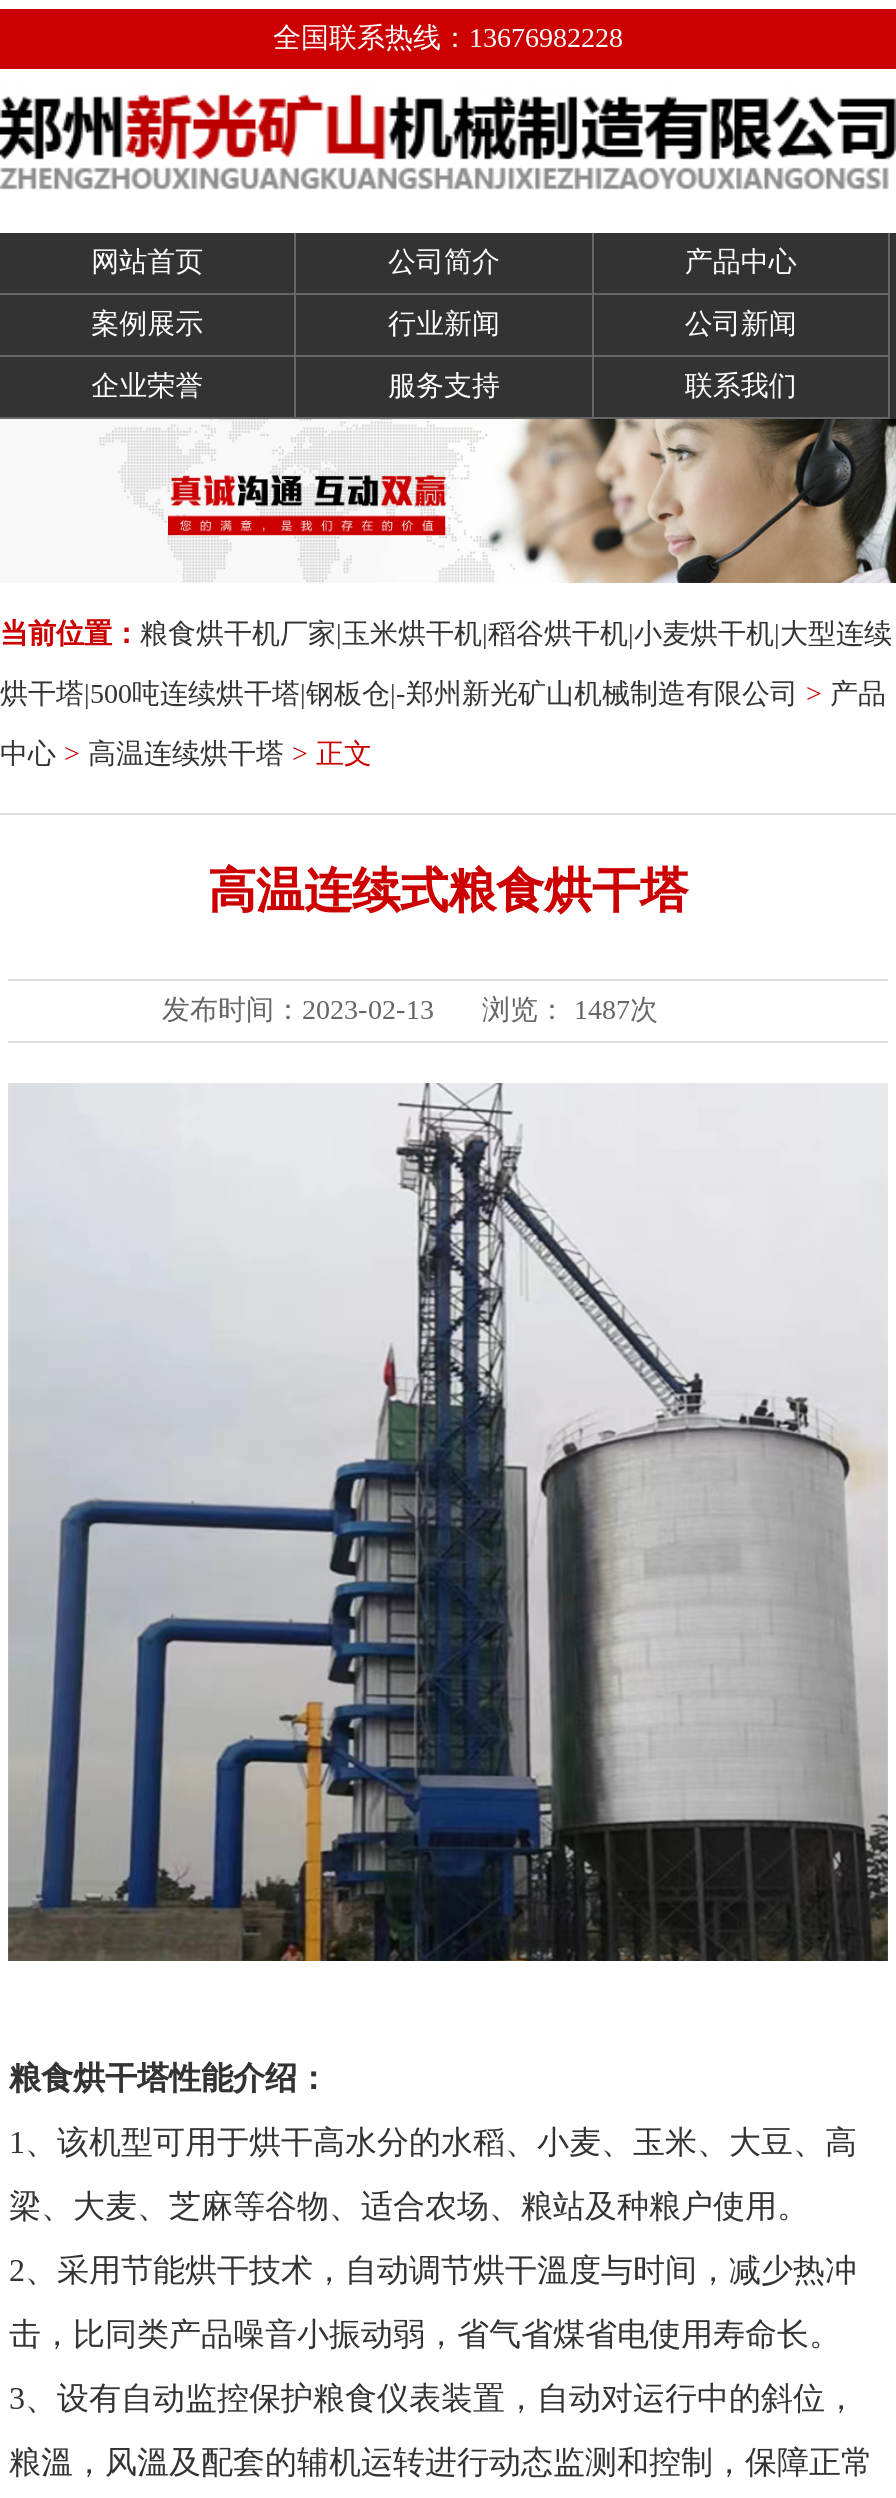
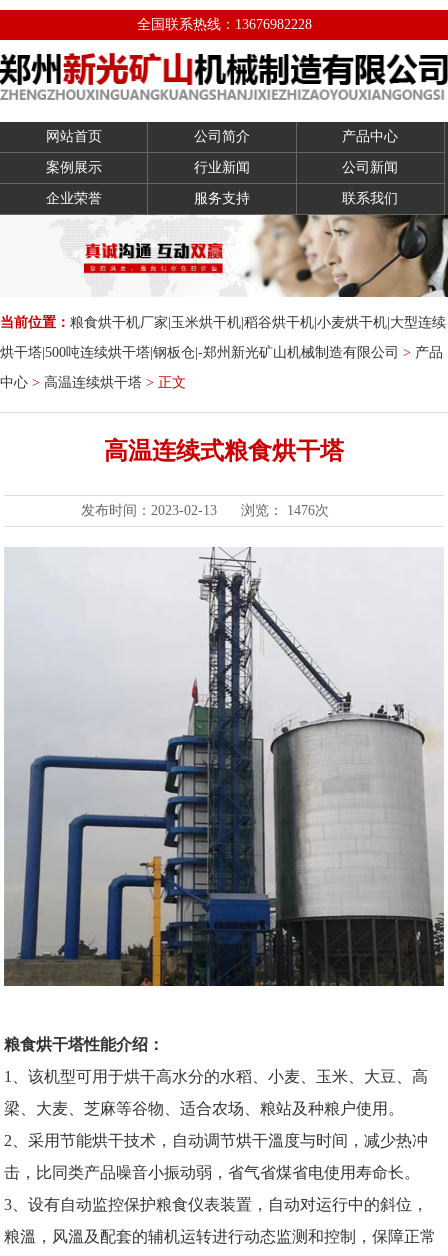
- 发布时间：2023-02-13 浏览：1487次
+ 发布时间：2023-02-13 浏览：1476次
